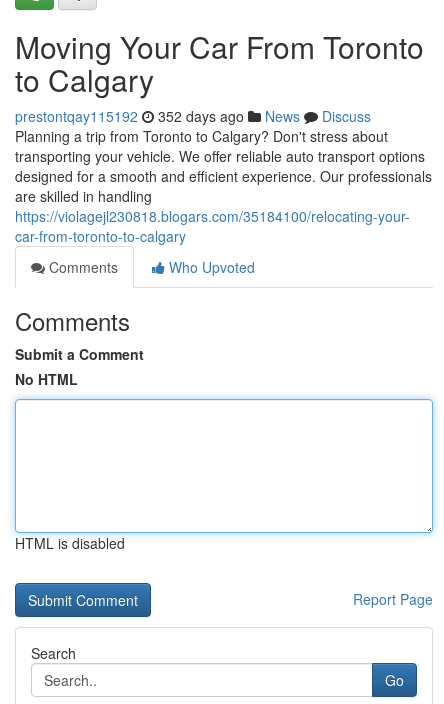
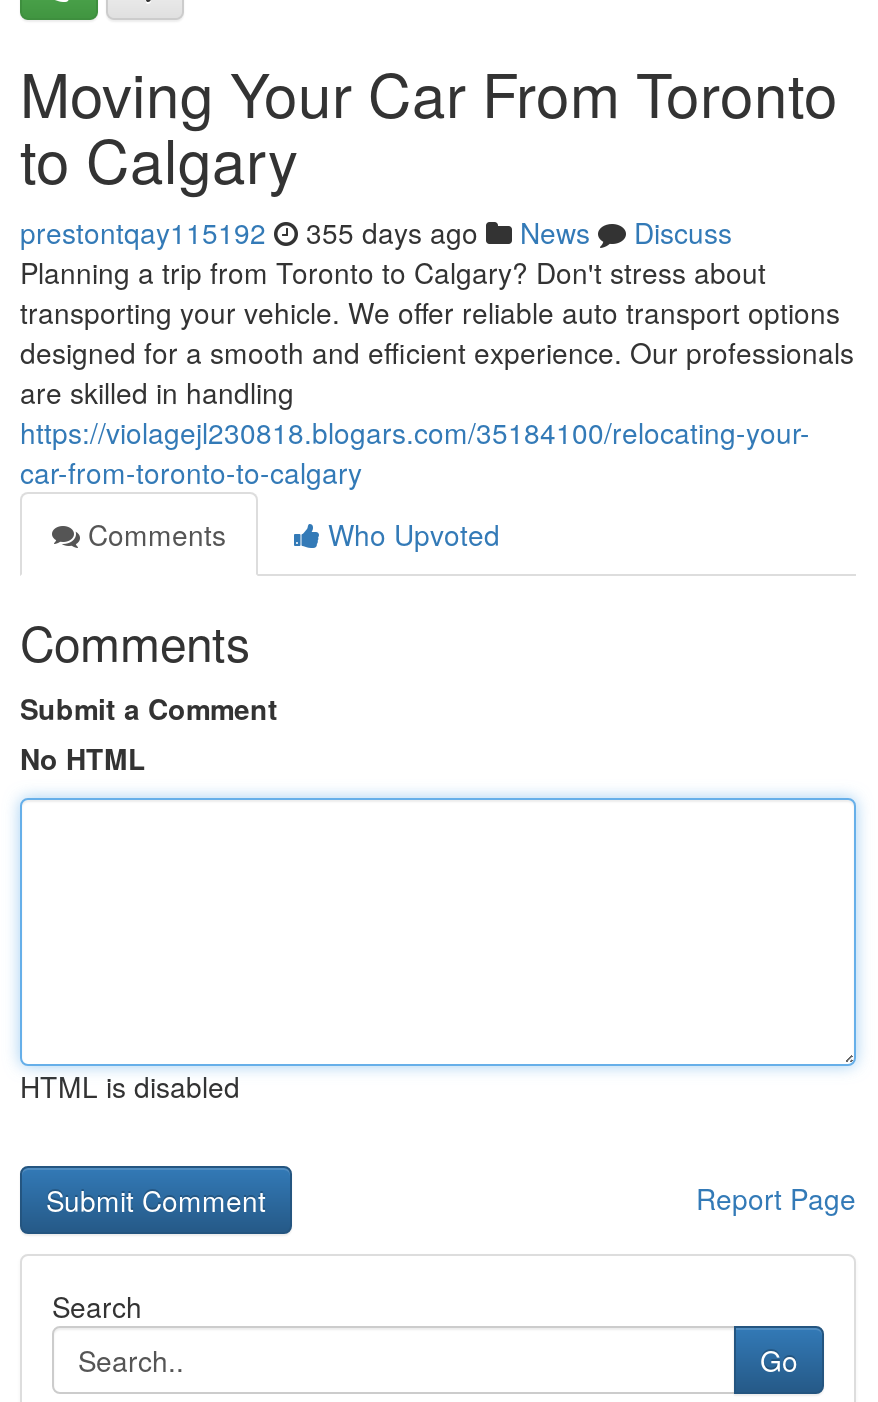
- prestontqay115192 352 days ago News Discuss
+ prestontqay115192 355 days ago News Discuss
